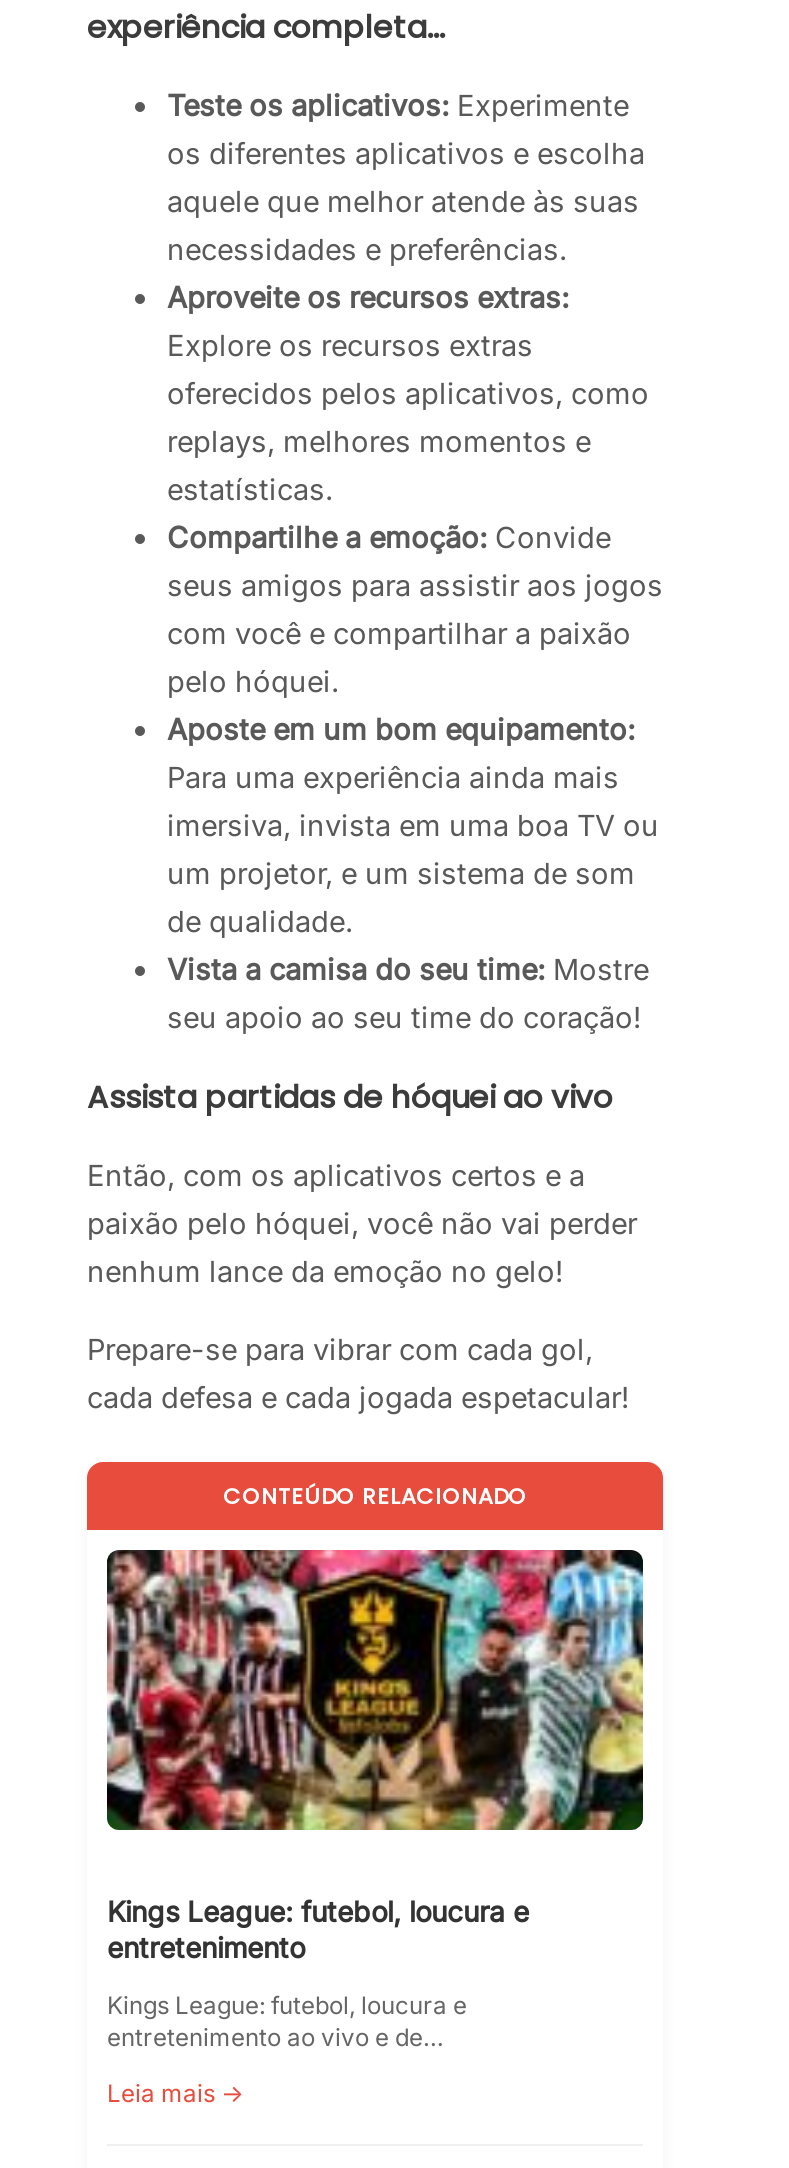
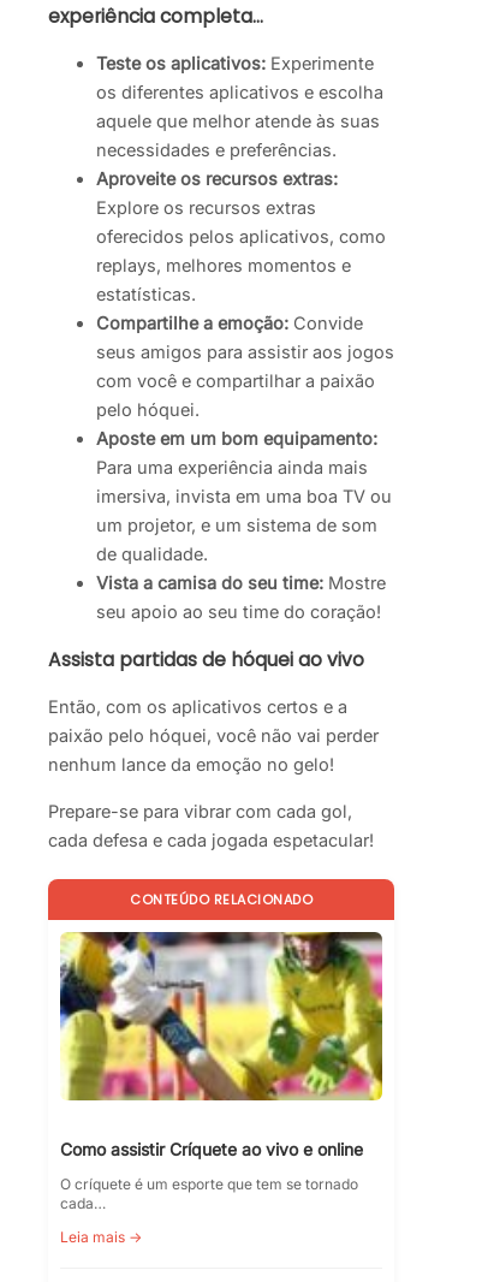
- [image]
- Kings League: futebol, loucura e
- entretenimento
+ [image]
+ Como assistir Críquete ao vivo e online

- Kings League: futebol, loucura e
- entretenimento ao vivo e de…
+ O críquete é um esporte que tem se tornado
+ cada…
